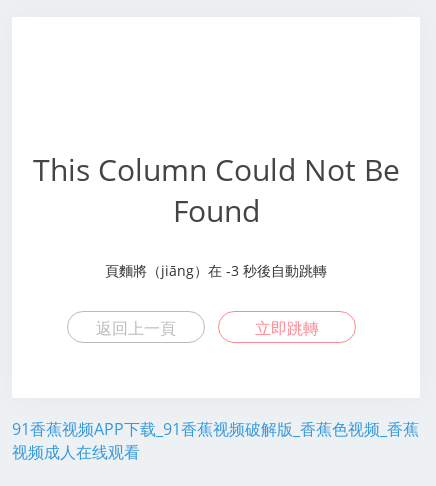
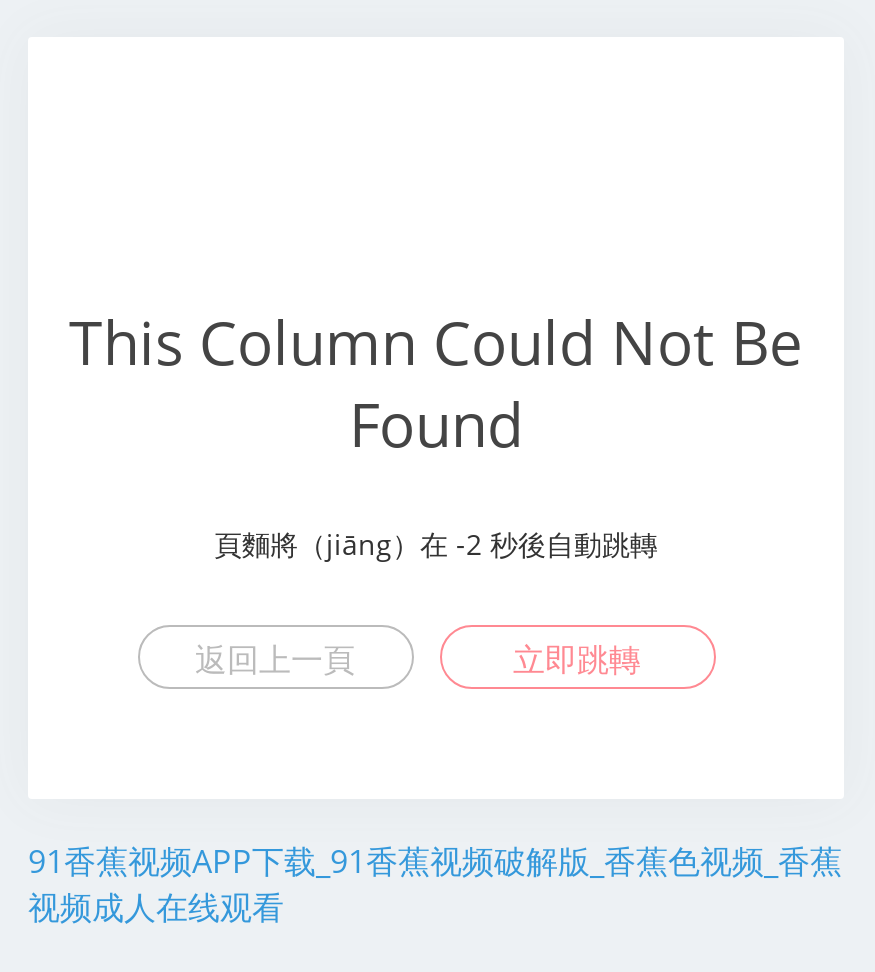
- 頁麵將（jiāng）在-3秒後自動跳轉
+ 頁麵將（jiāng）在-2秒後自動跳轉
